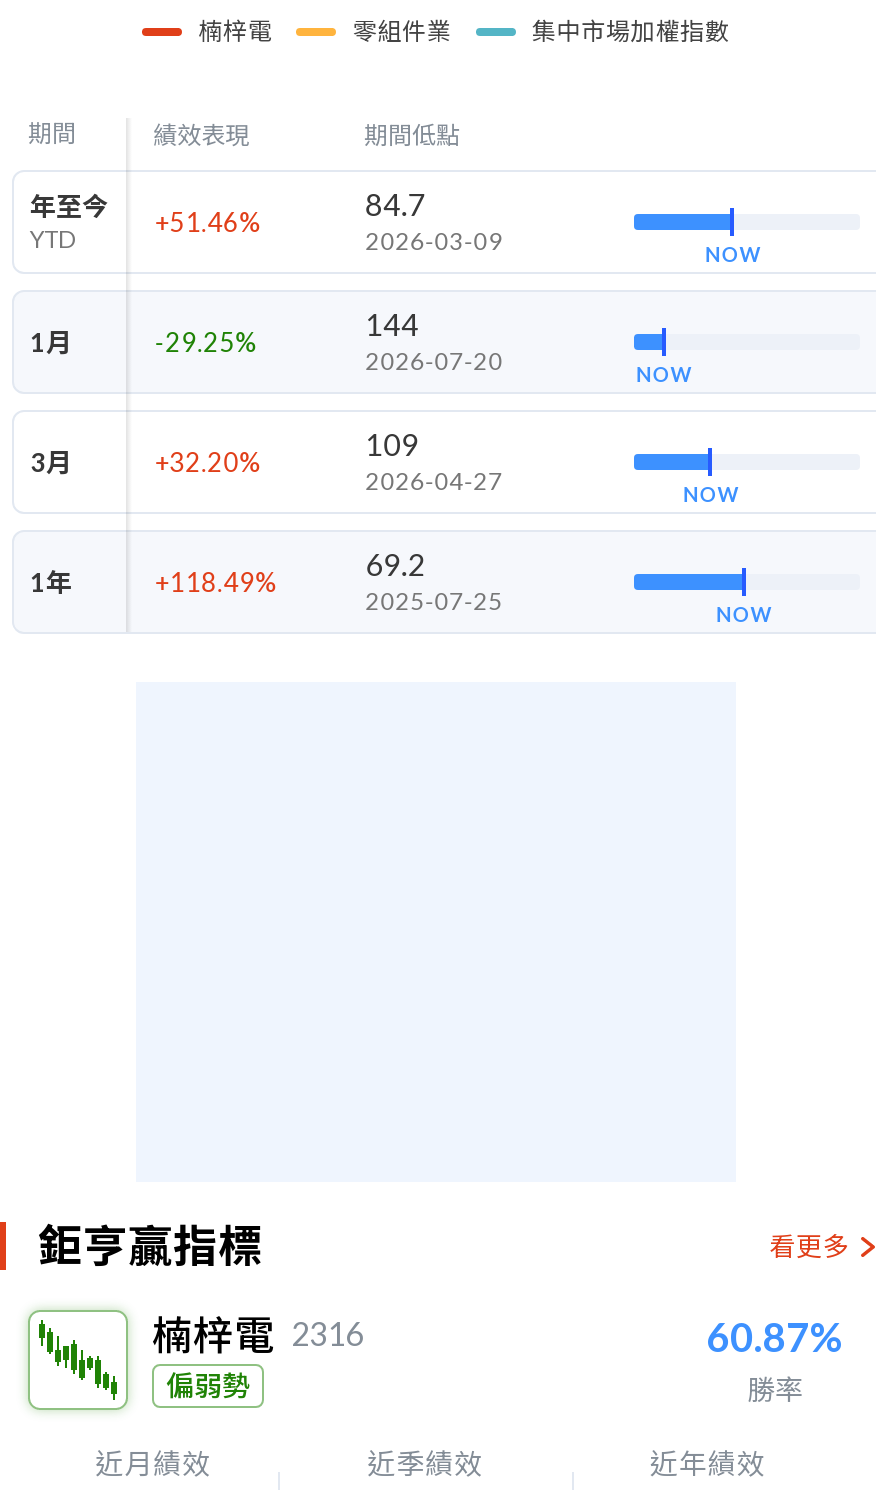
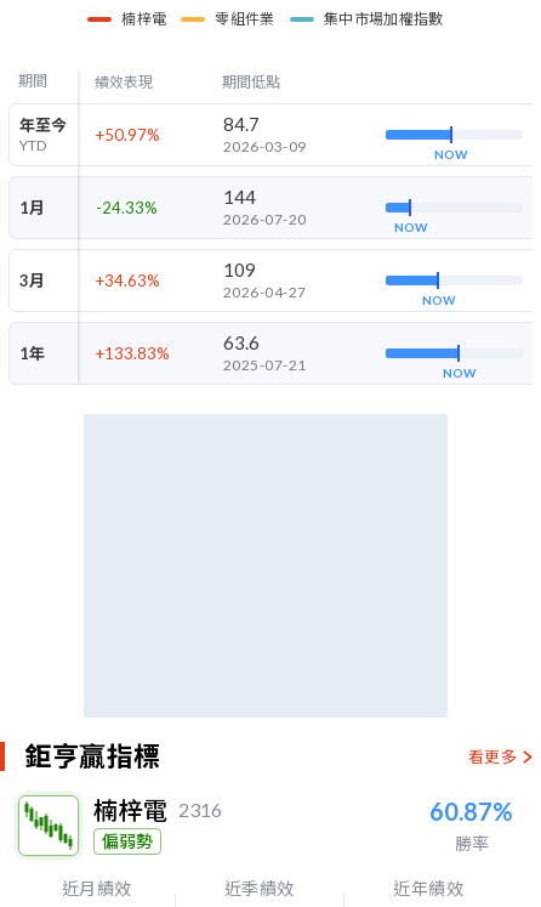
- 年至今 +51.46%
+ 年至今 +50.97%

- -29.25%
+ -24.33%

- +32.20%
+ +34.63%

- 69.2
+ 63.6

- +118.49%
+ +133.83%

- 2025-07-25
+ 2025-07-21
